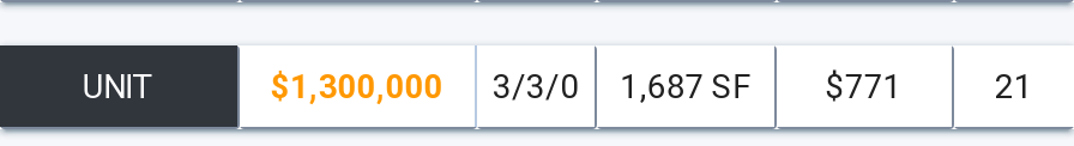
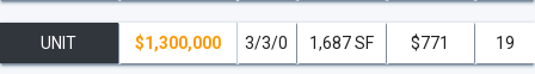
- 21
+ 19
